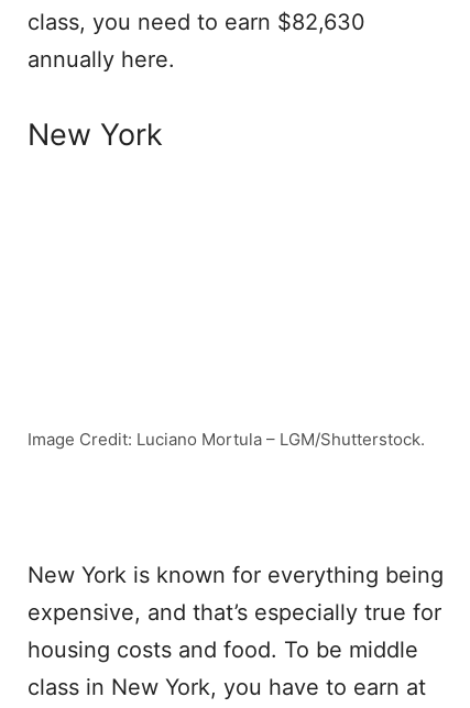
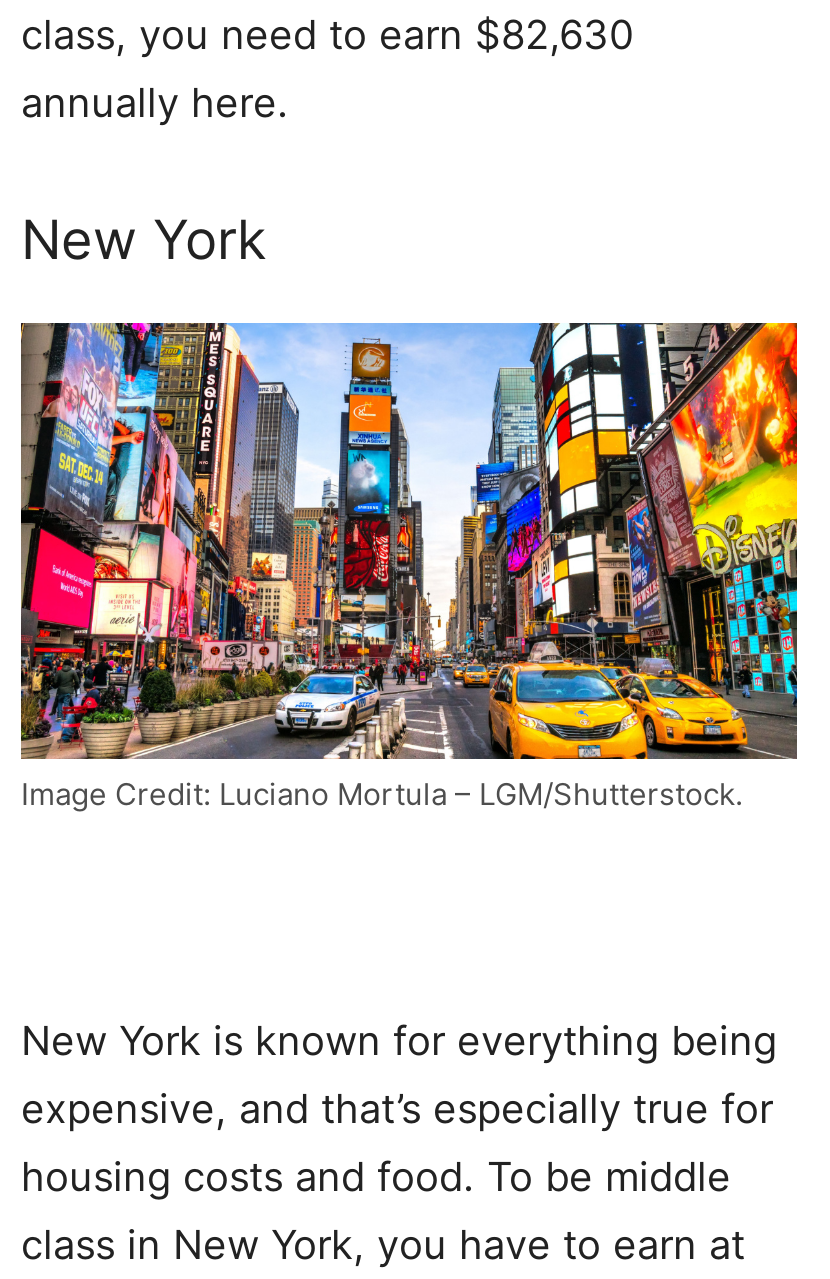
+ [image]
